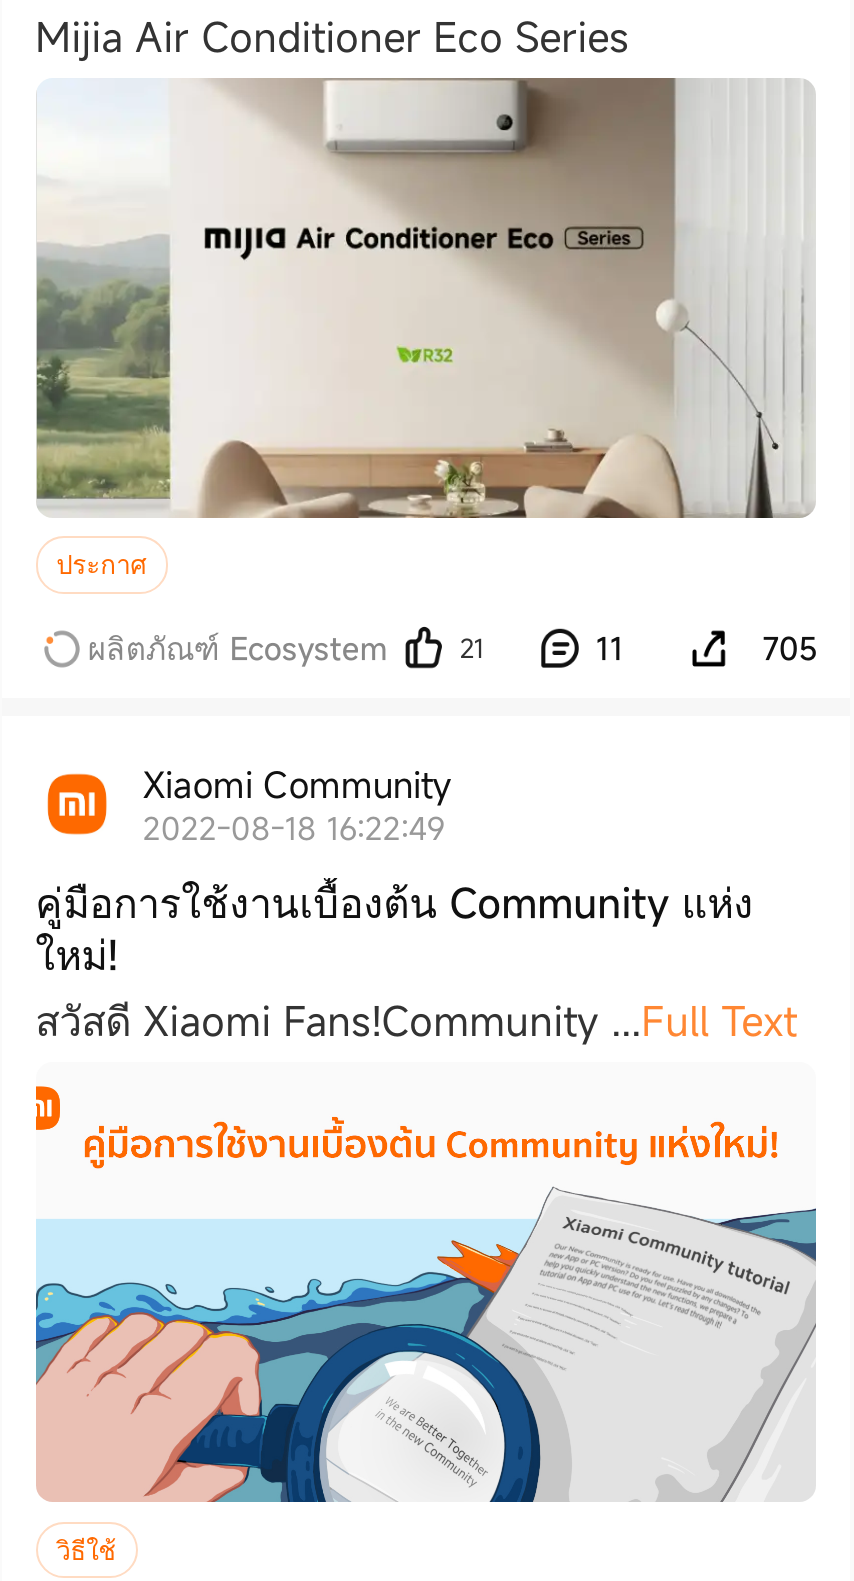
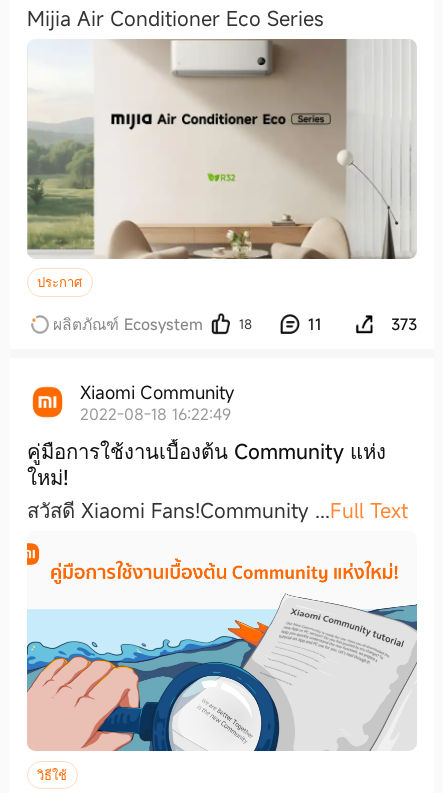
- ผลิตภัณฑ์ Ecosystem 21
+ ผลิตภัณฑ์ Ecosystem 18

- 705
+ 373
